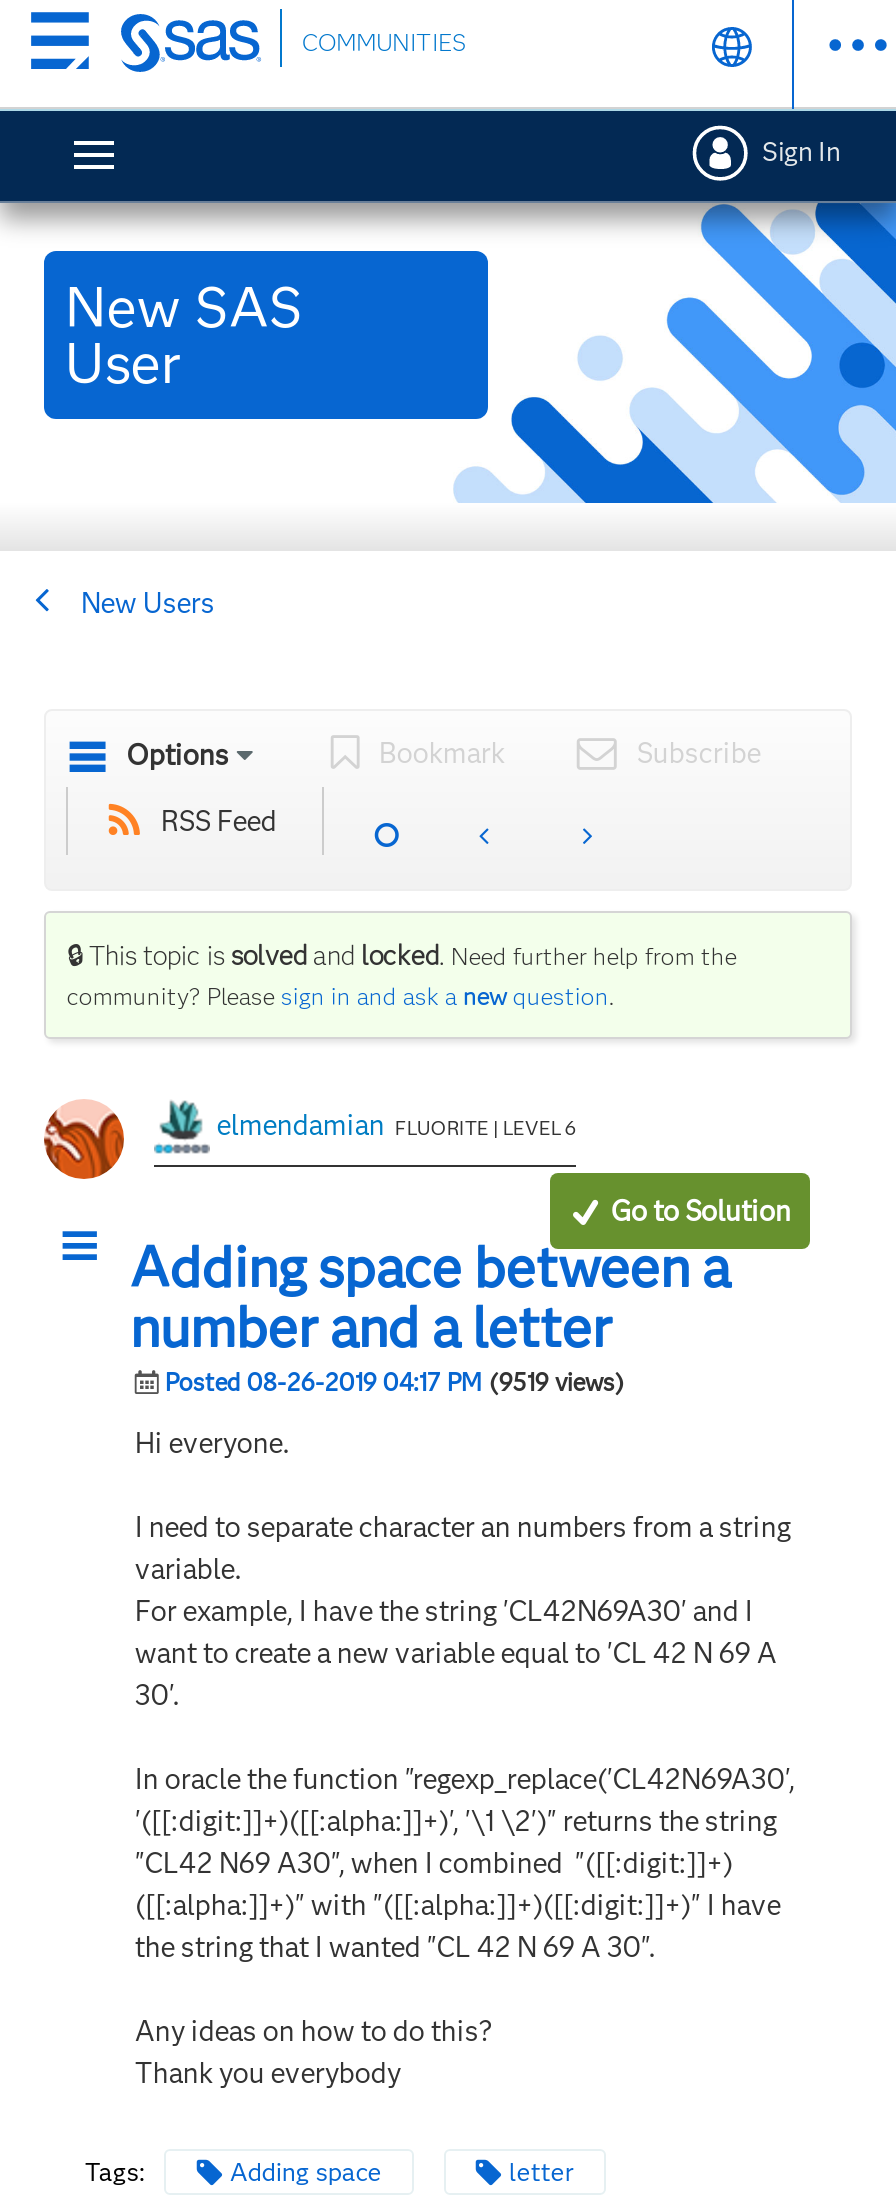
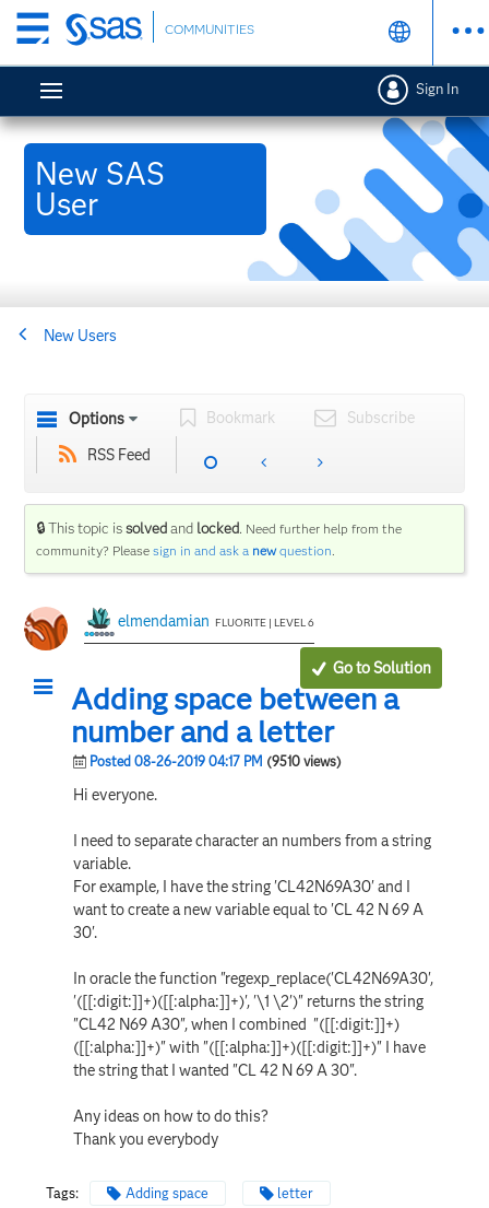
- Posted 08-26-2019 04:17 PM (9519 views)
+ Posted 08-26-2019 04:17 PM (9510 views)
